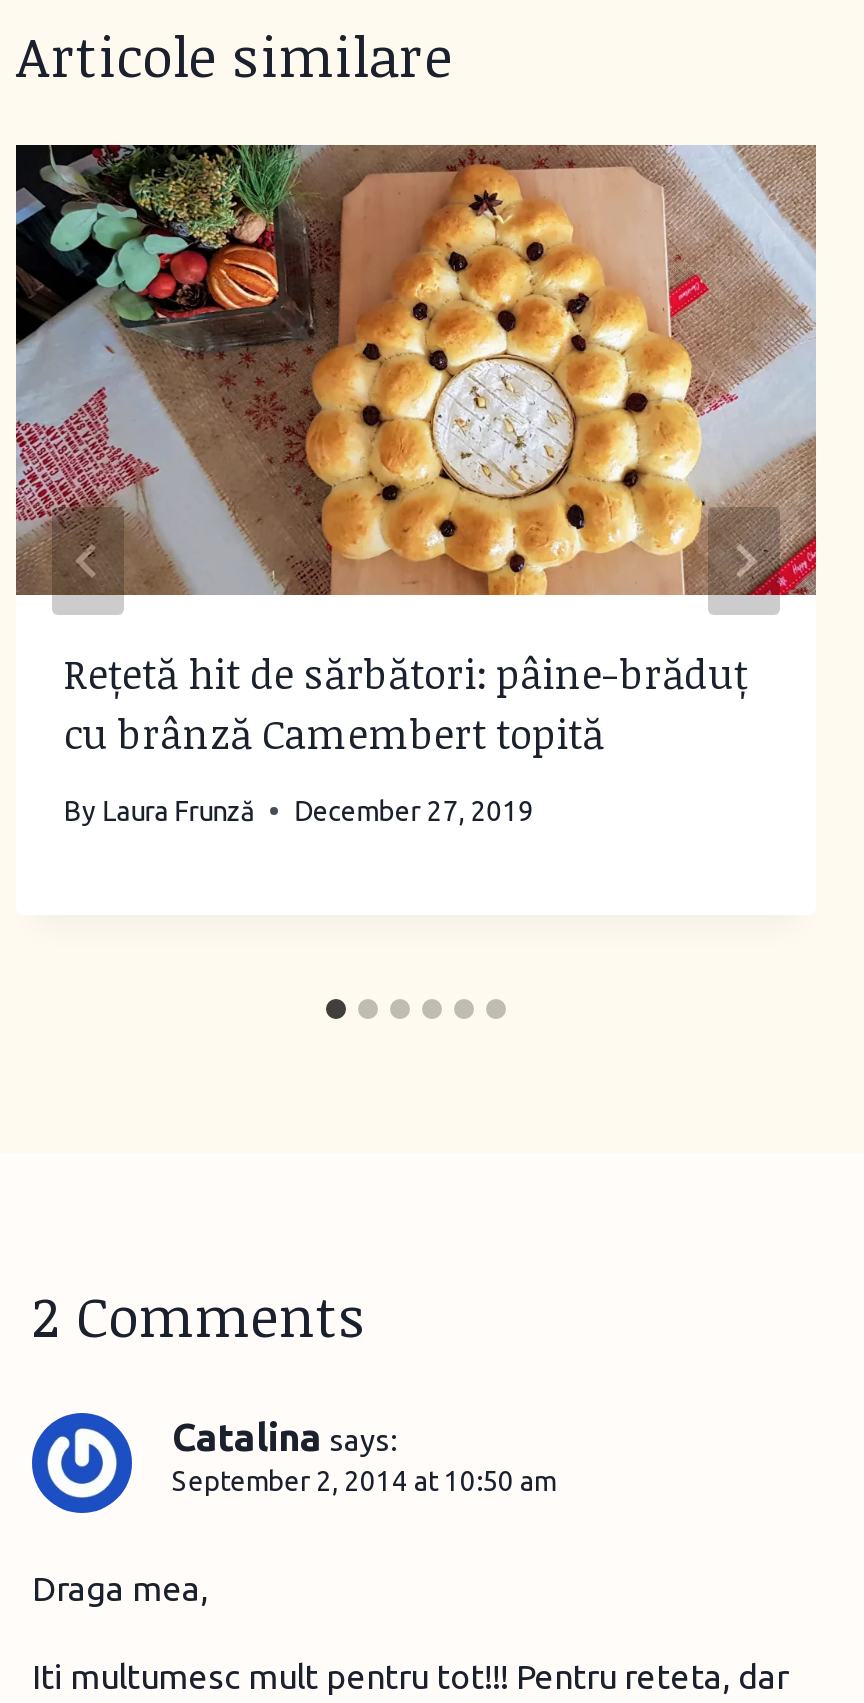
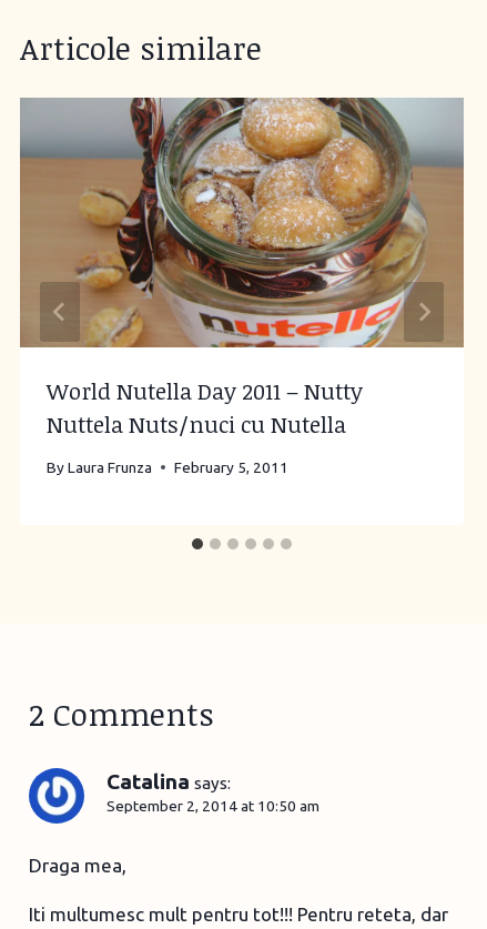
- [image]
- Rețetă hit de sărbători: pâine-brăduț
- cu brânză Camembert topită
+ [image]
+ World Nutella Day 2011 – Nutty
+ Nuttela Nuts/nuci cu Nutella

- By Laura Frunză
- December 27, 2019
+ By Laura Frunza
+ February 5, 2011
